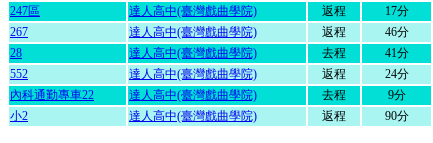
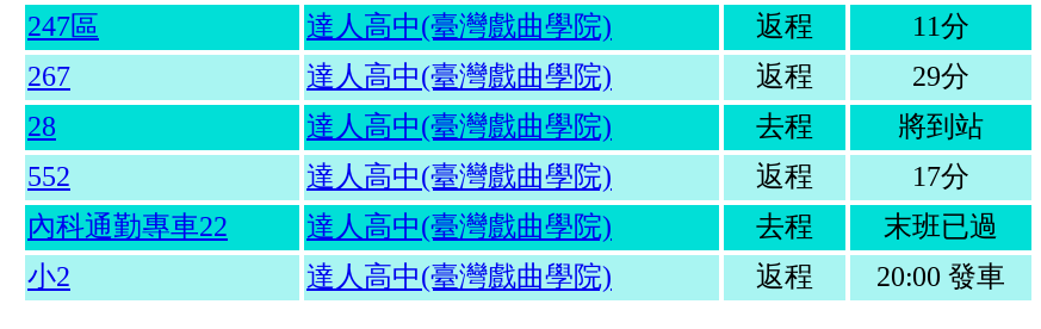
- 17分
+ 11分

- 46分
+ 29分

- 41分
+ 將到站

- 24分
+ 17分

- 9分
+ 末班已過

- 90分
+ 20:00 發車
